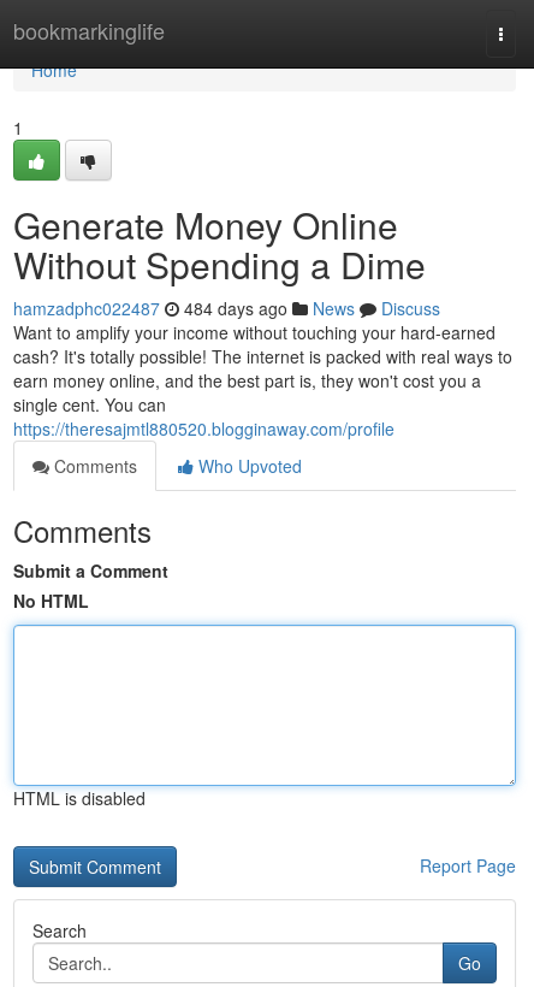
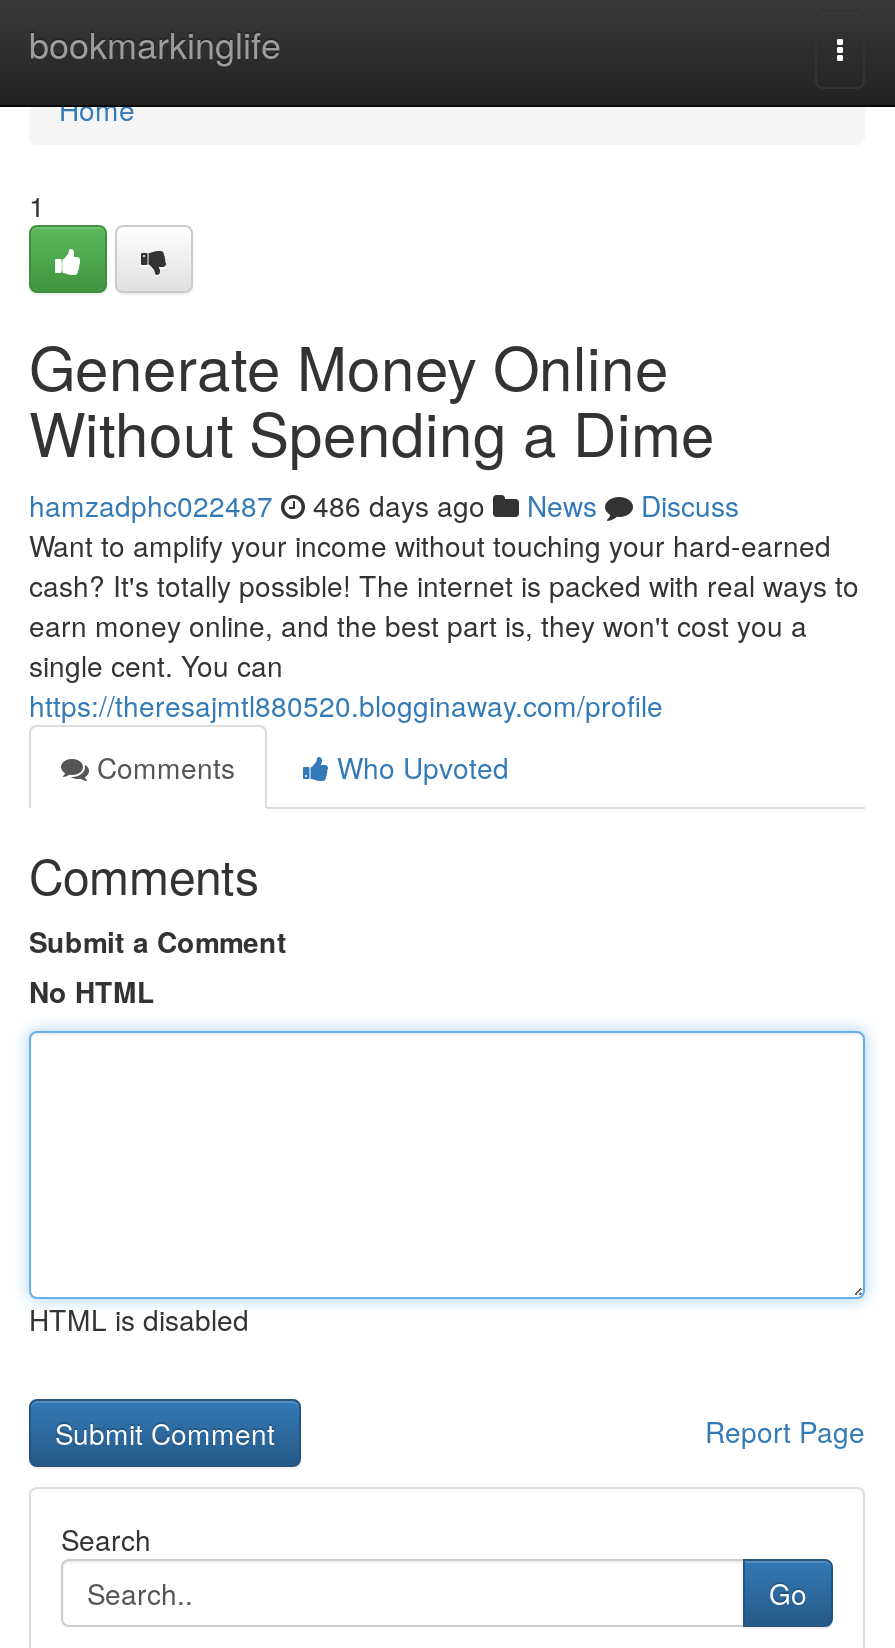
- hamzadphc022487 484 days ago News Discuss
+ hamzadphc022487 486 days ago News Discuss
